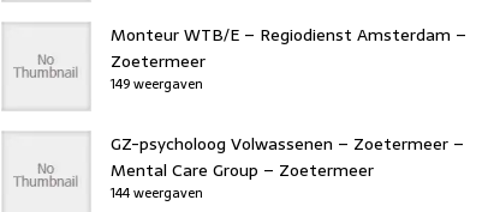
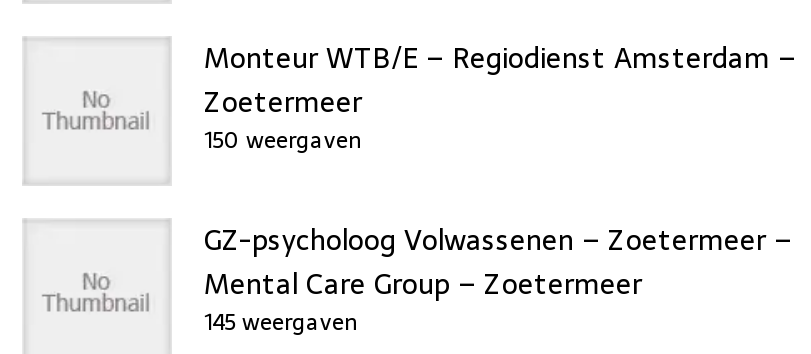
- 149 weergaven
+ 150 weergaven

- 144 weergaven
+ 145 weergaven
